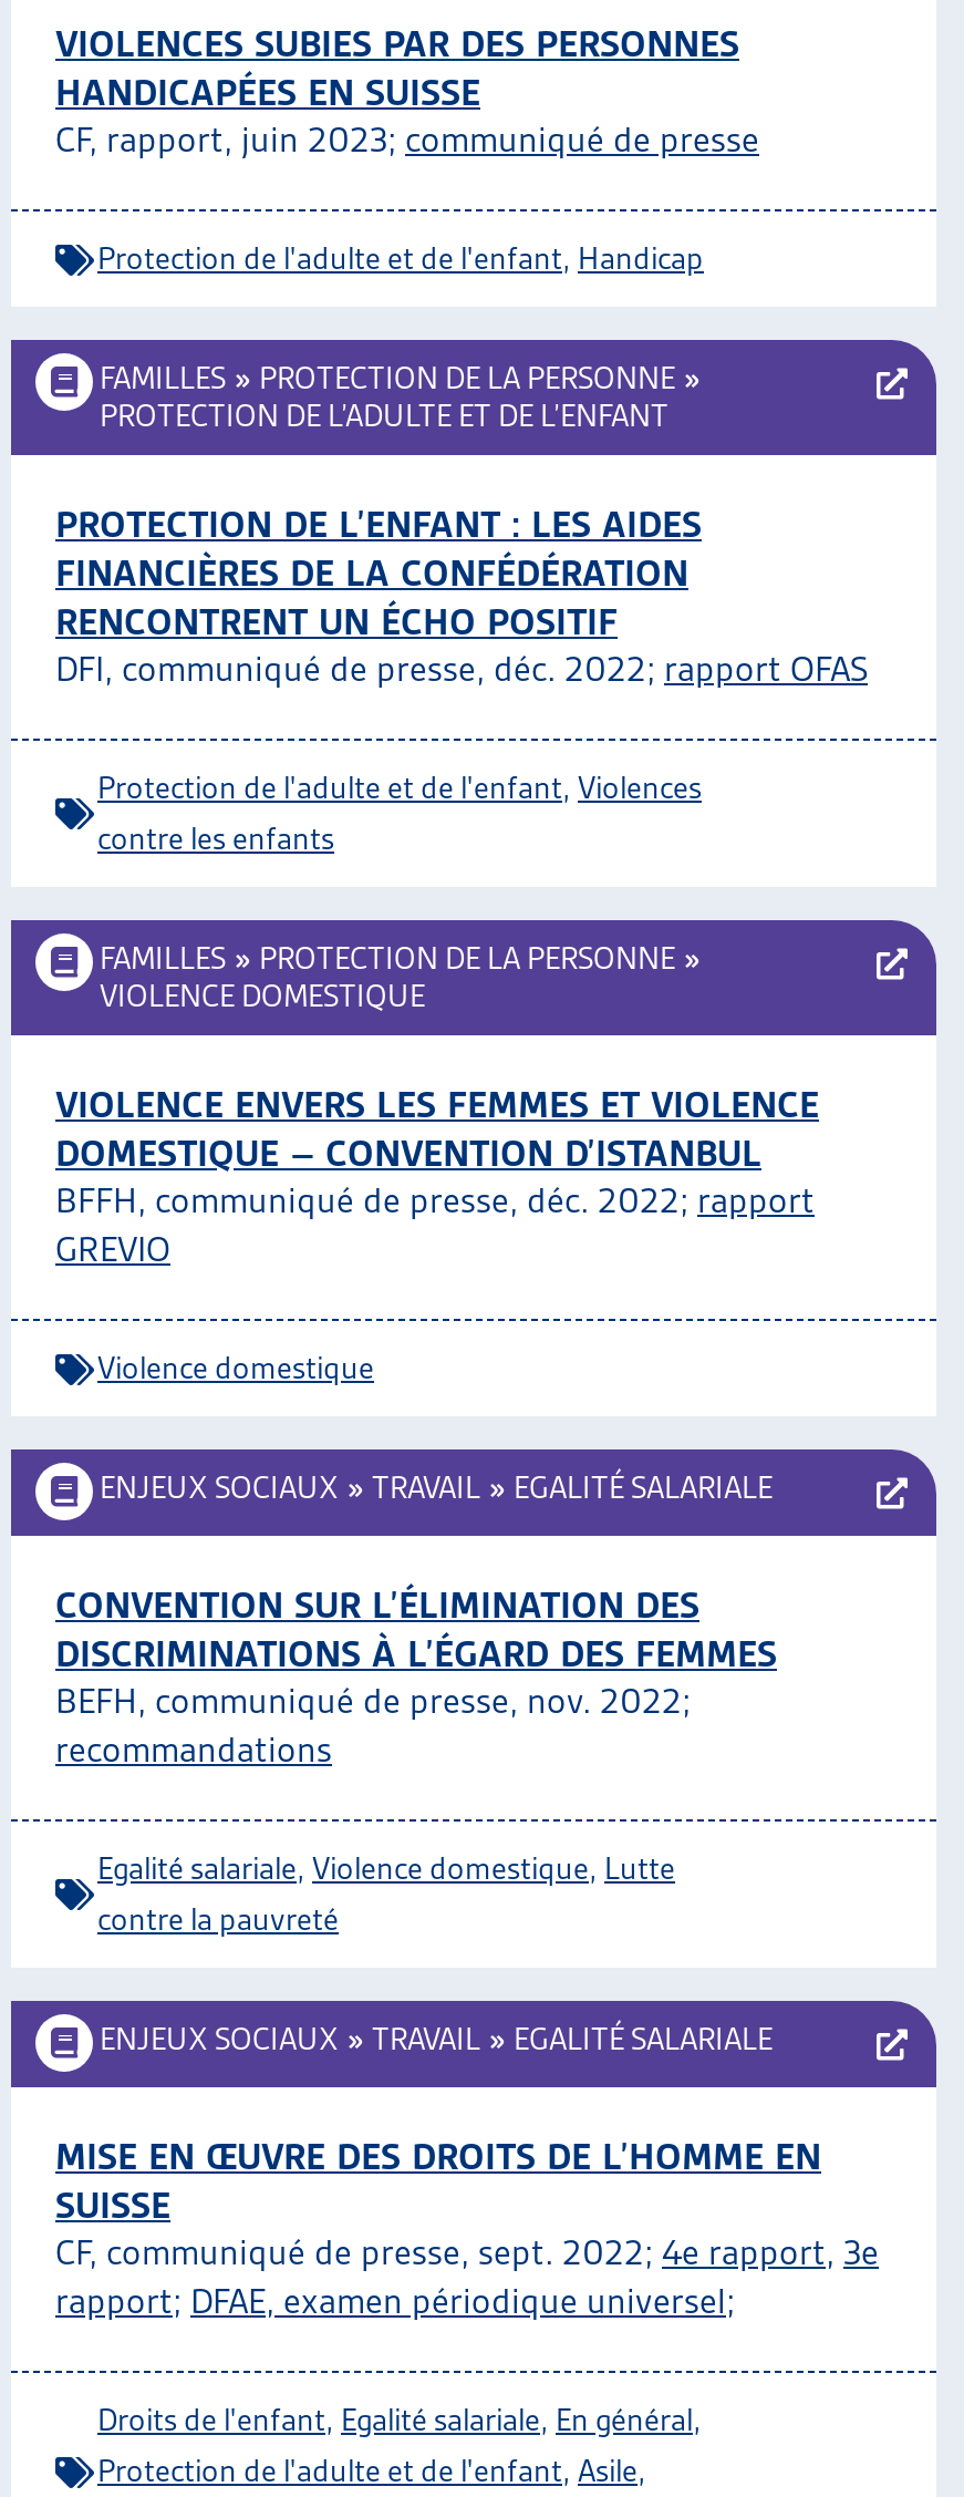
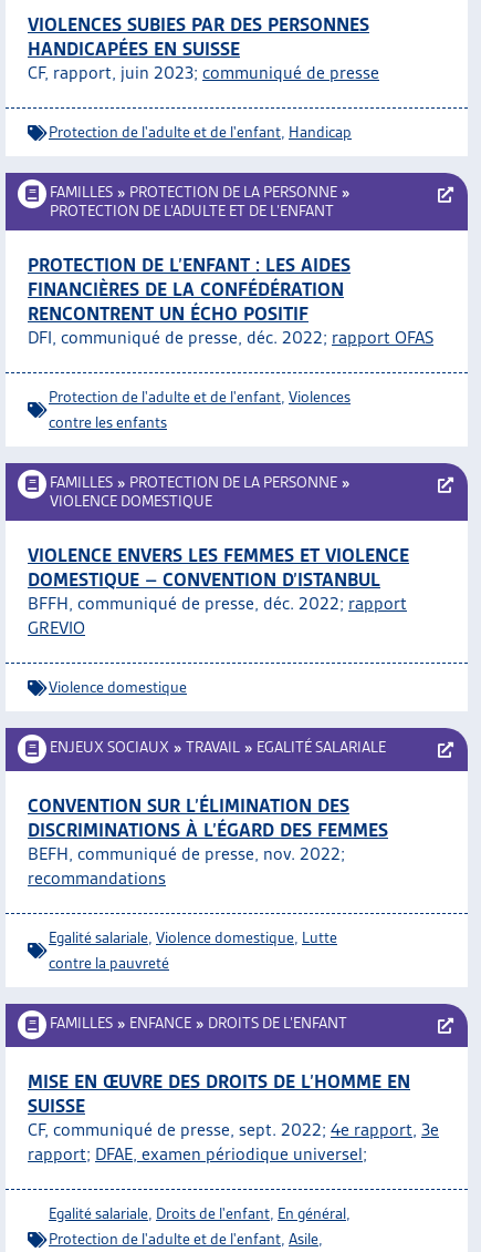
- ENJEUX SOCIAUX» TRAVAIL» EGALITÉ SALARIALE
+ FAMILLES» ENFANCE» DROITS DE L’ENFANT

- Droits de l'enfant, Egalité salariale, En général,
+ Egalité salariale, Droits de l'enfant, En général,
